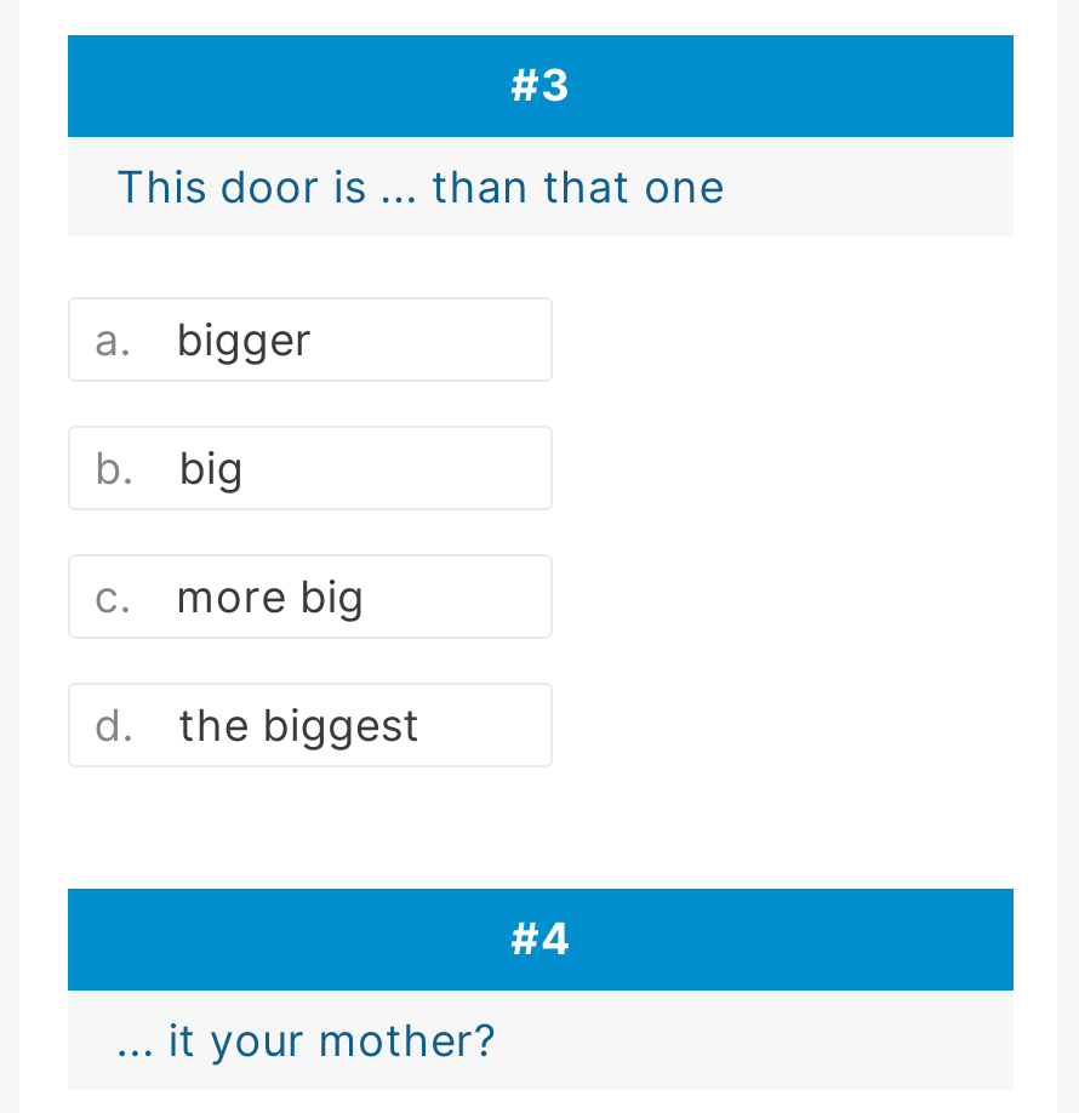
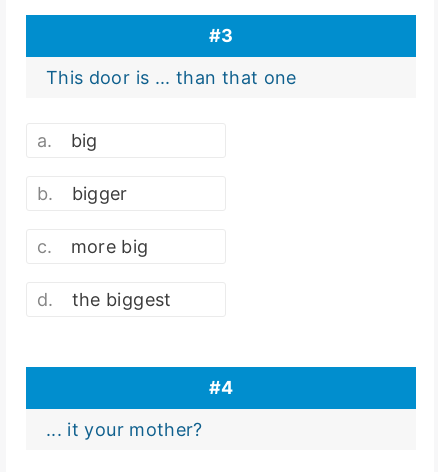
moved down: bigger

moved up: big
